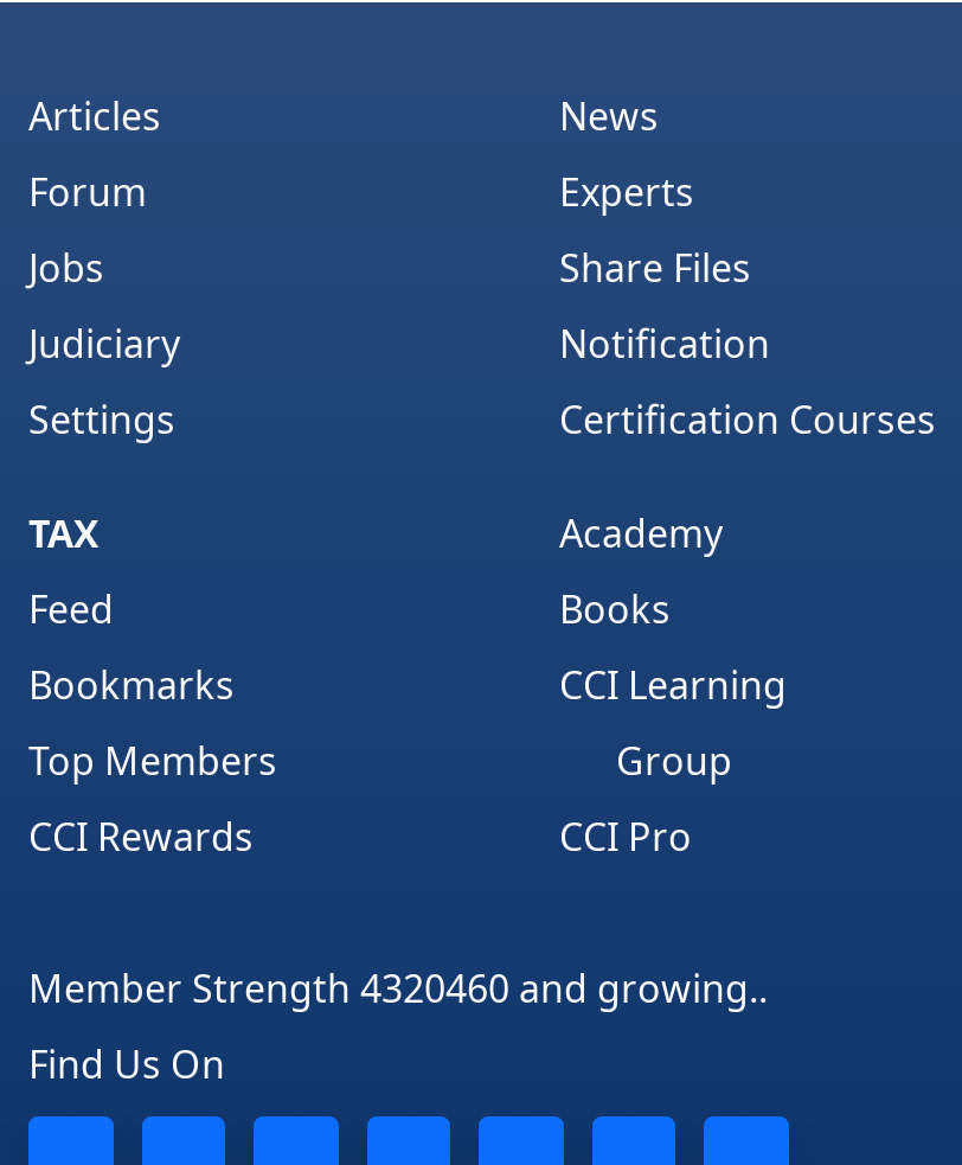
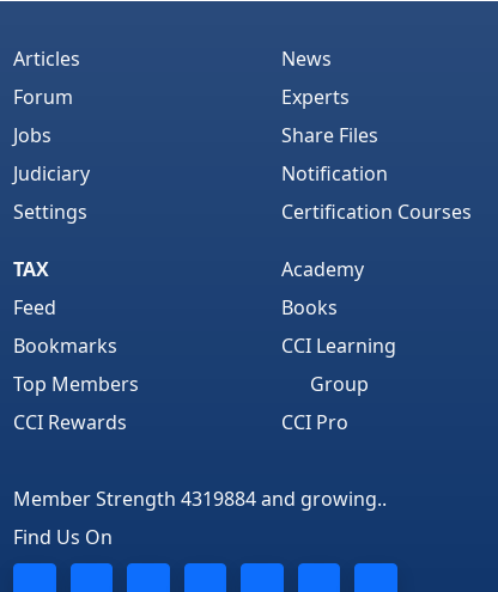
- Member Strength 4320460 and growing..
+ Member Strength 4319884 and growing..
